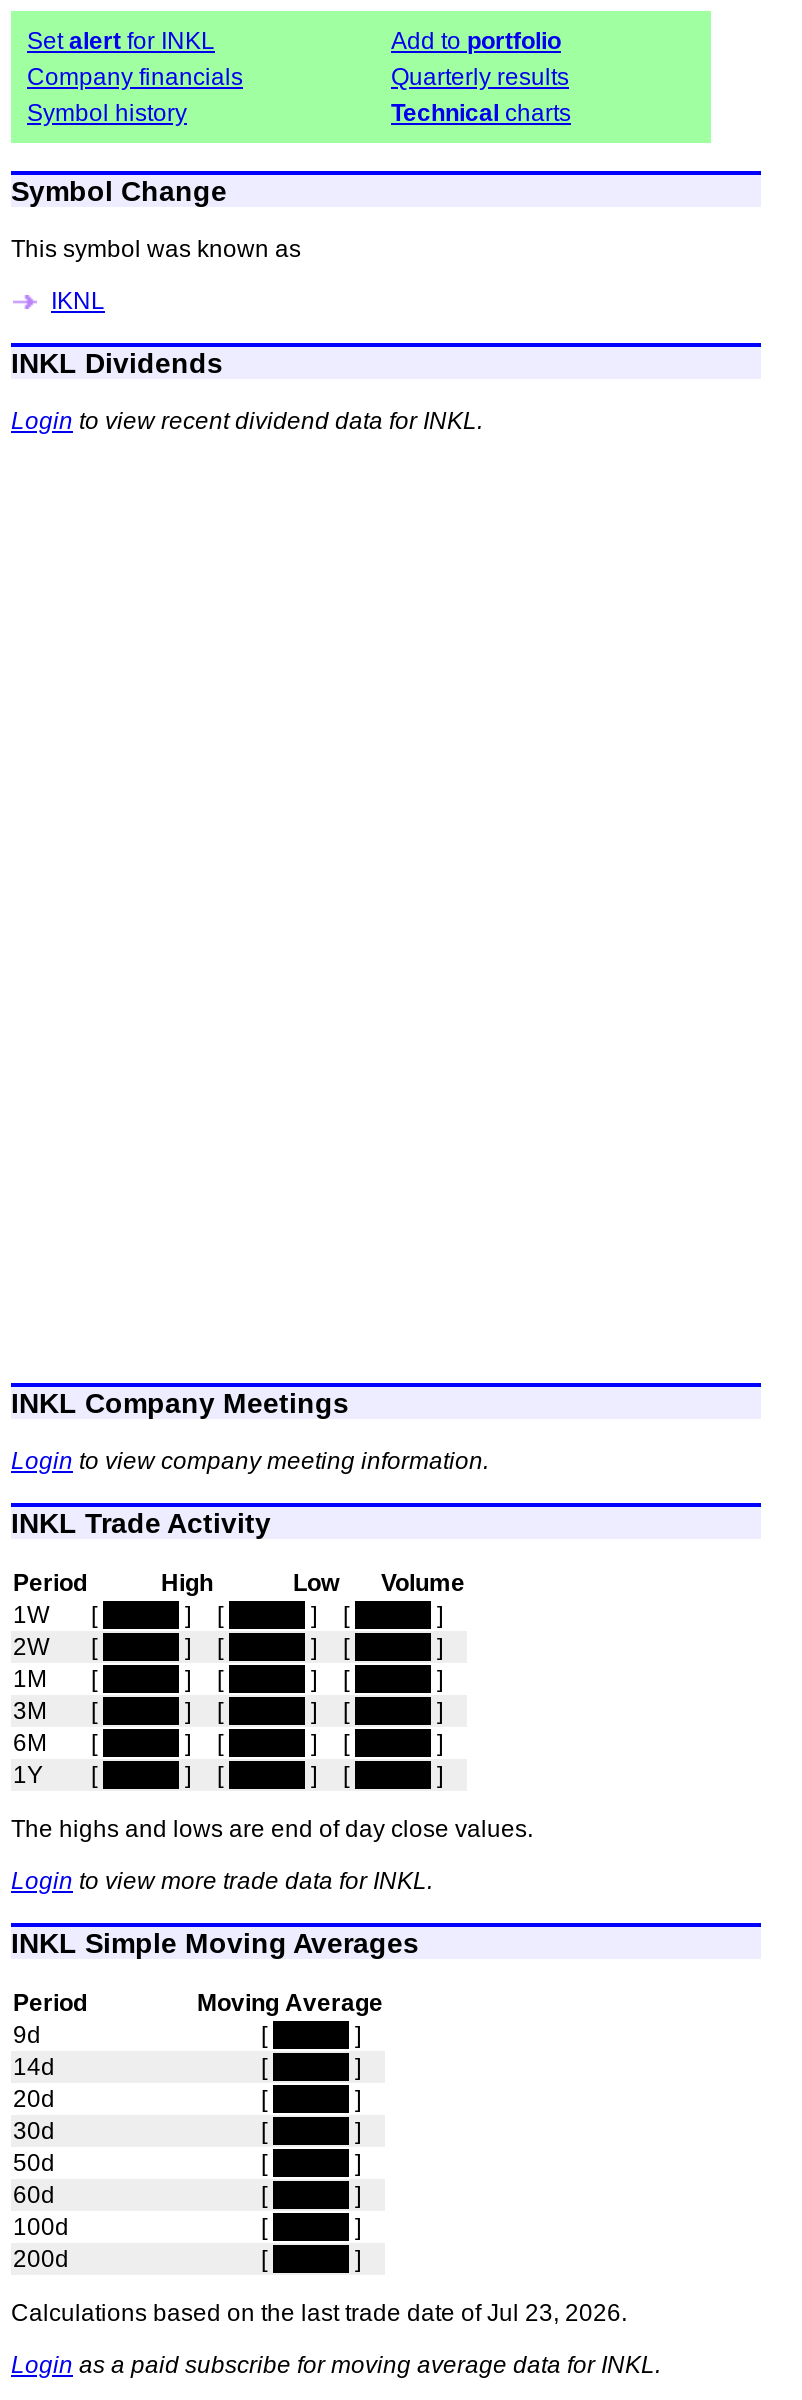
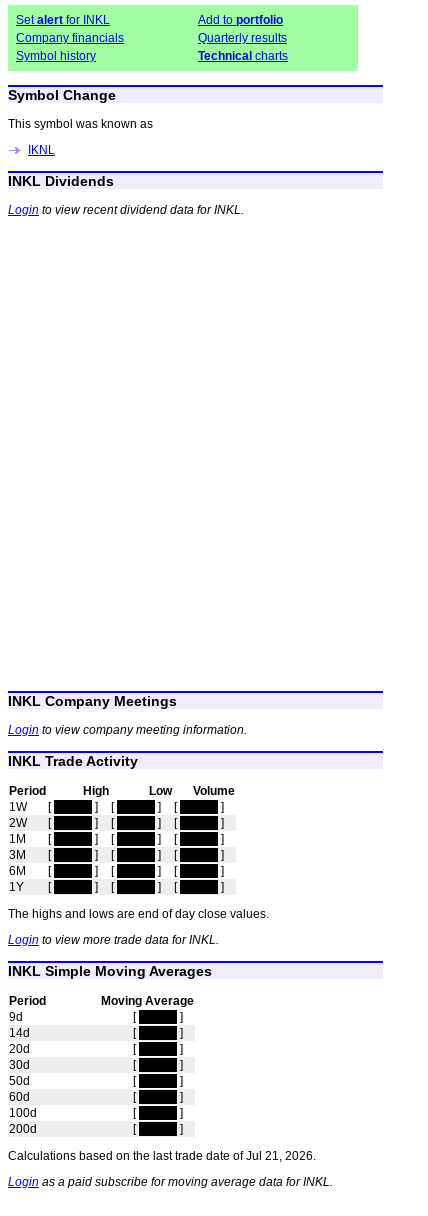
- Calculations based on the last trade date of Jul 23, 2026.
+ Calculations based on the last trade date of Jul 21, 2026.
